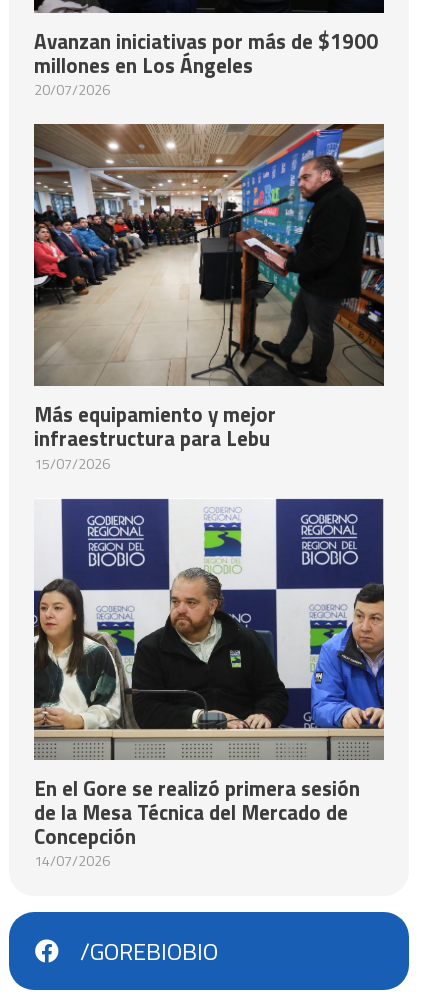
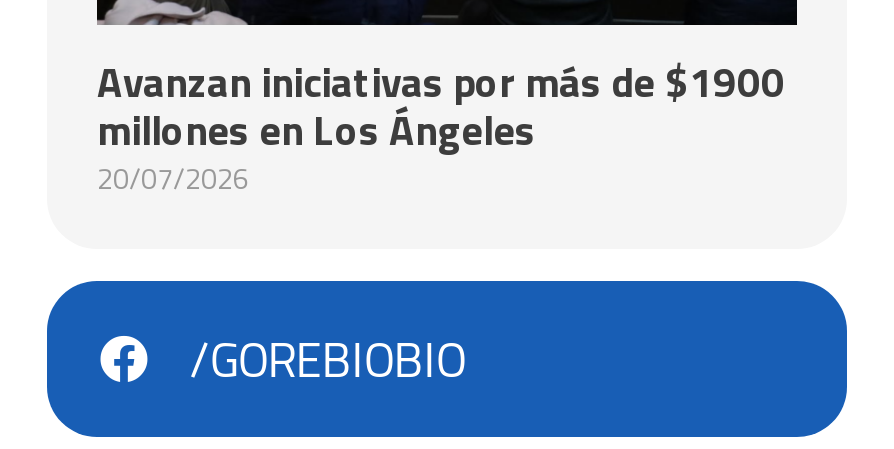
- [image]
- Más equipamiento y mejor
- infraestructura para Lebu
- 15/07/2026

- [image]
- En el Gore se realizó primera sesión
- de la Mesa Técnica del Mercado de
- Concepción
- 14/07/2026
